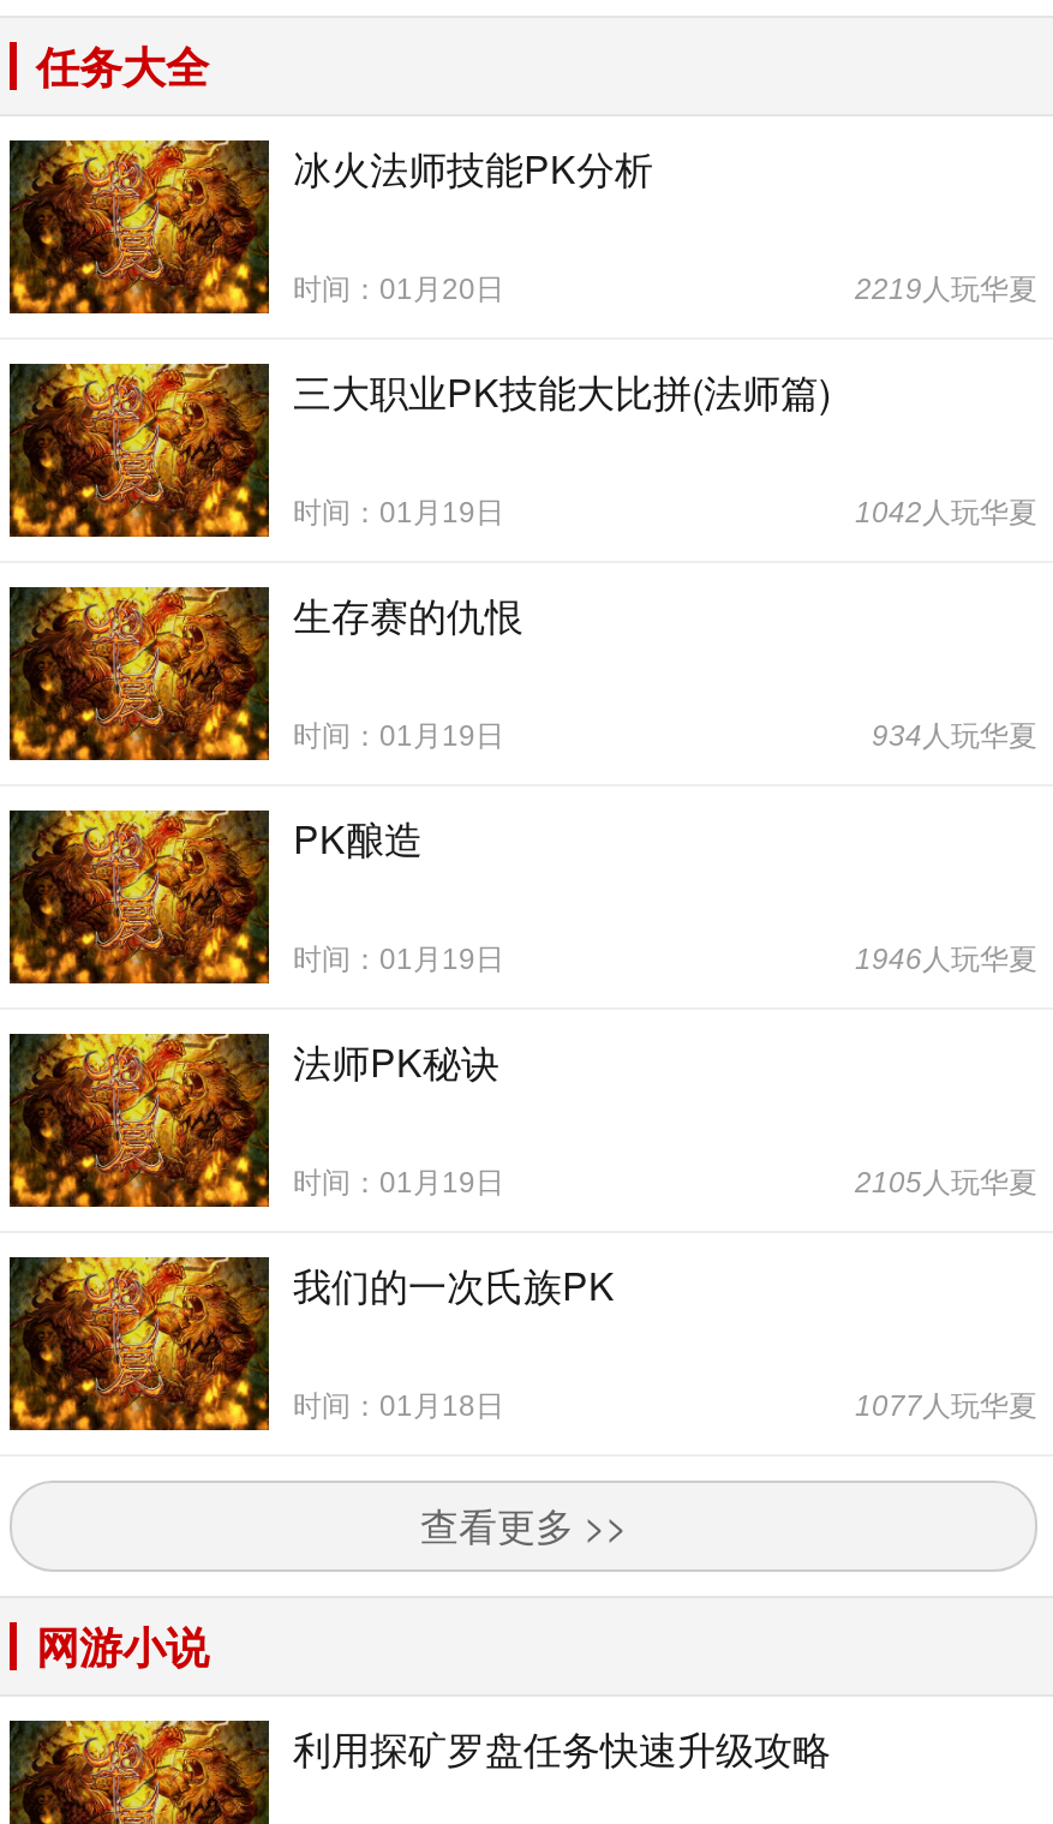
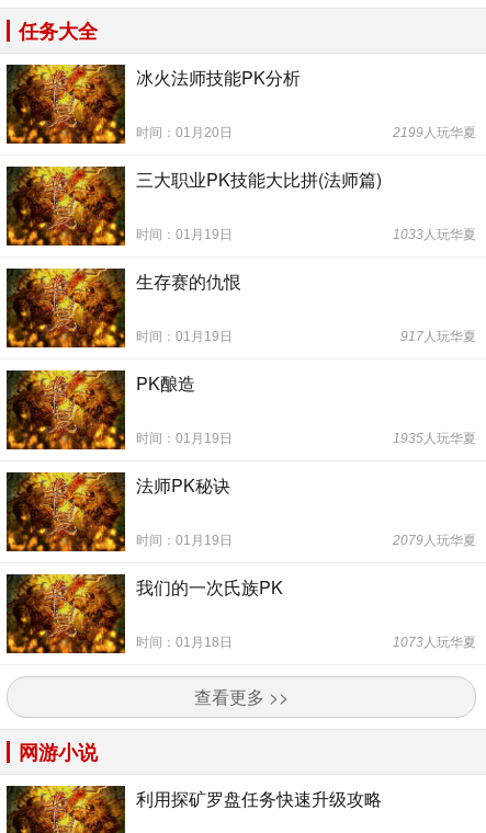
- 2219人玩华夏
+ 2199人玩华夏

- 1042人玩华夏
+ 1033人玩华夏

- 934人玩华夏
+ 917人玩华夏

- 1946人玩华夏
+ 1935人玩华夏

- 2105人玩华夏
+ 2079人玩华夏

- 1077人玩华夏
+ 1073人玩华夏
